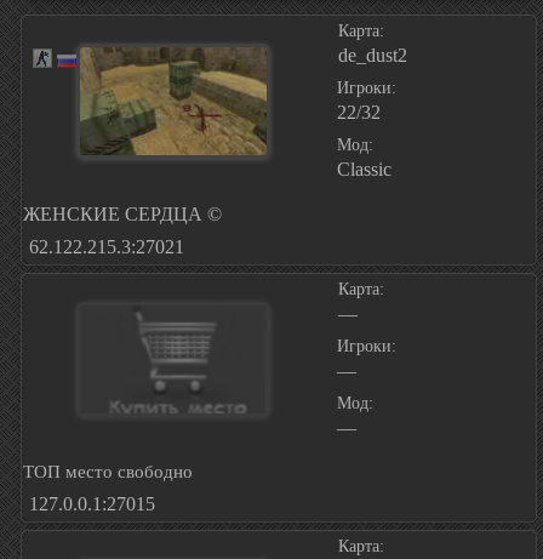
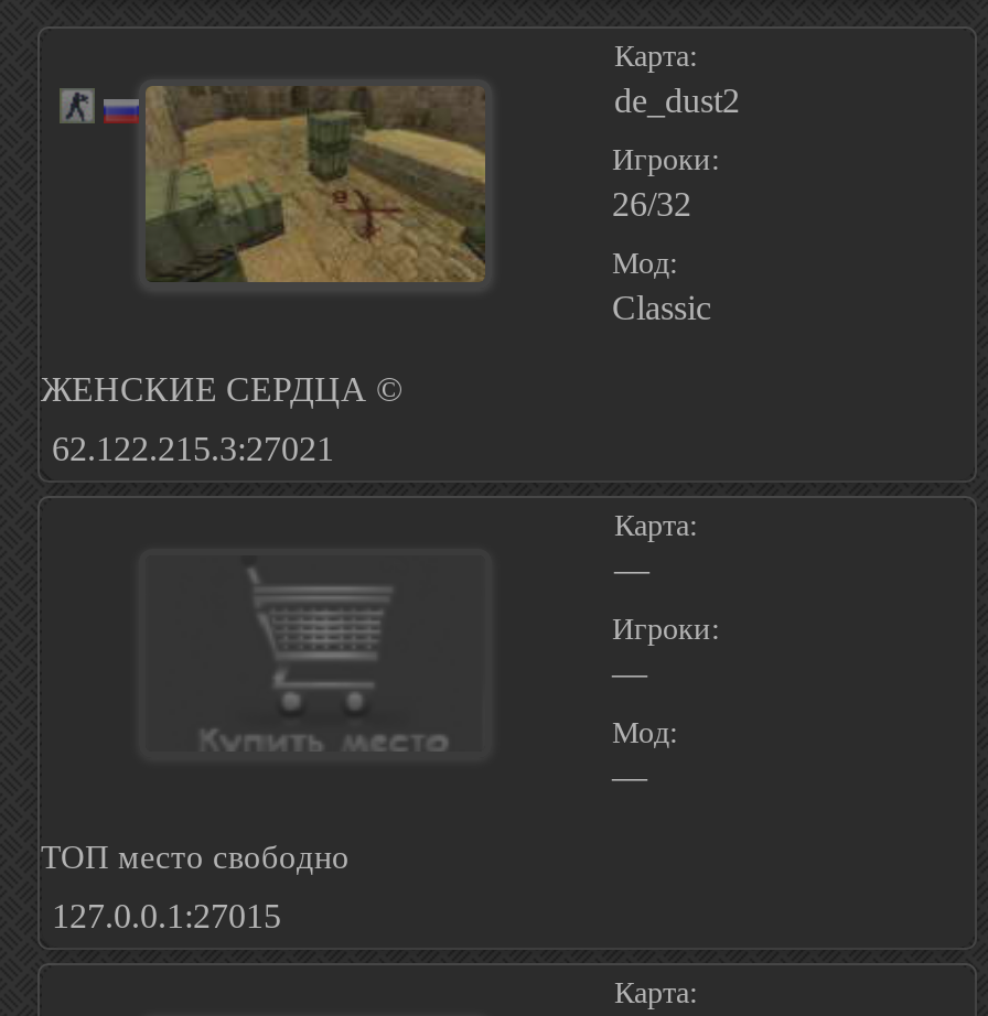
- 22/32
+ 26/32
